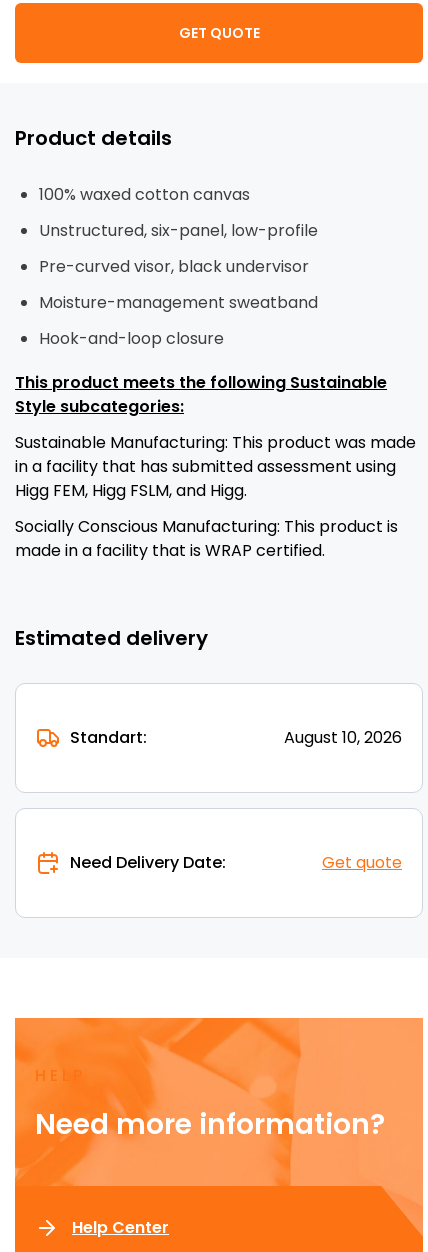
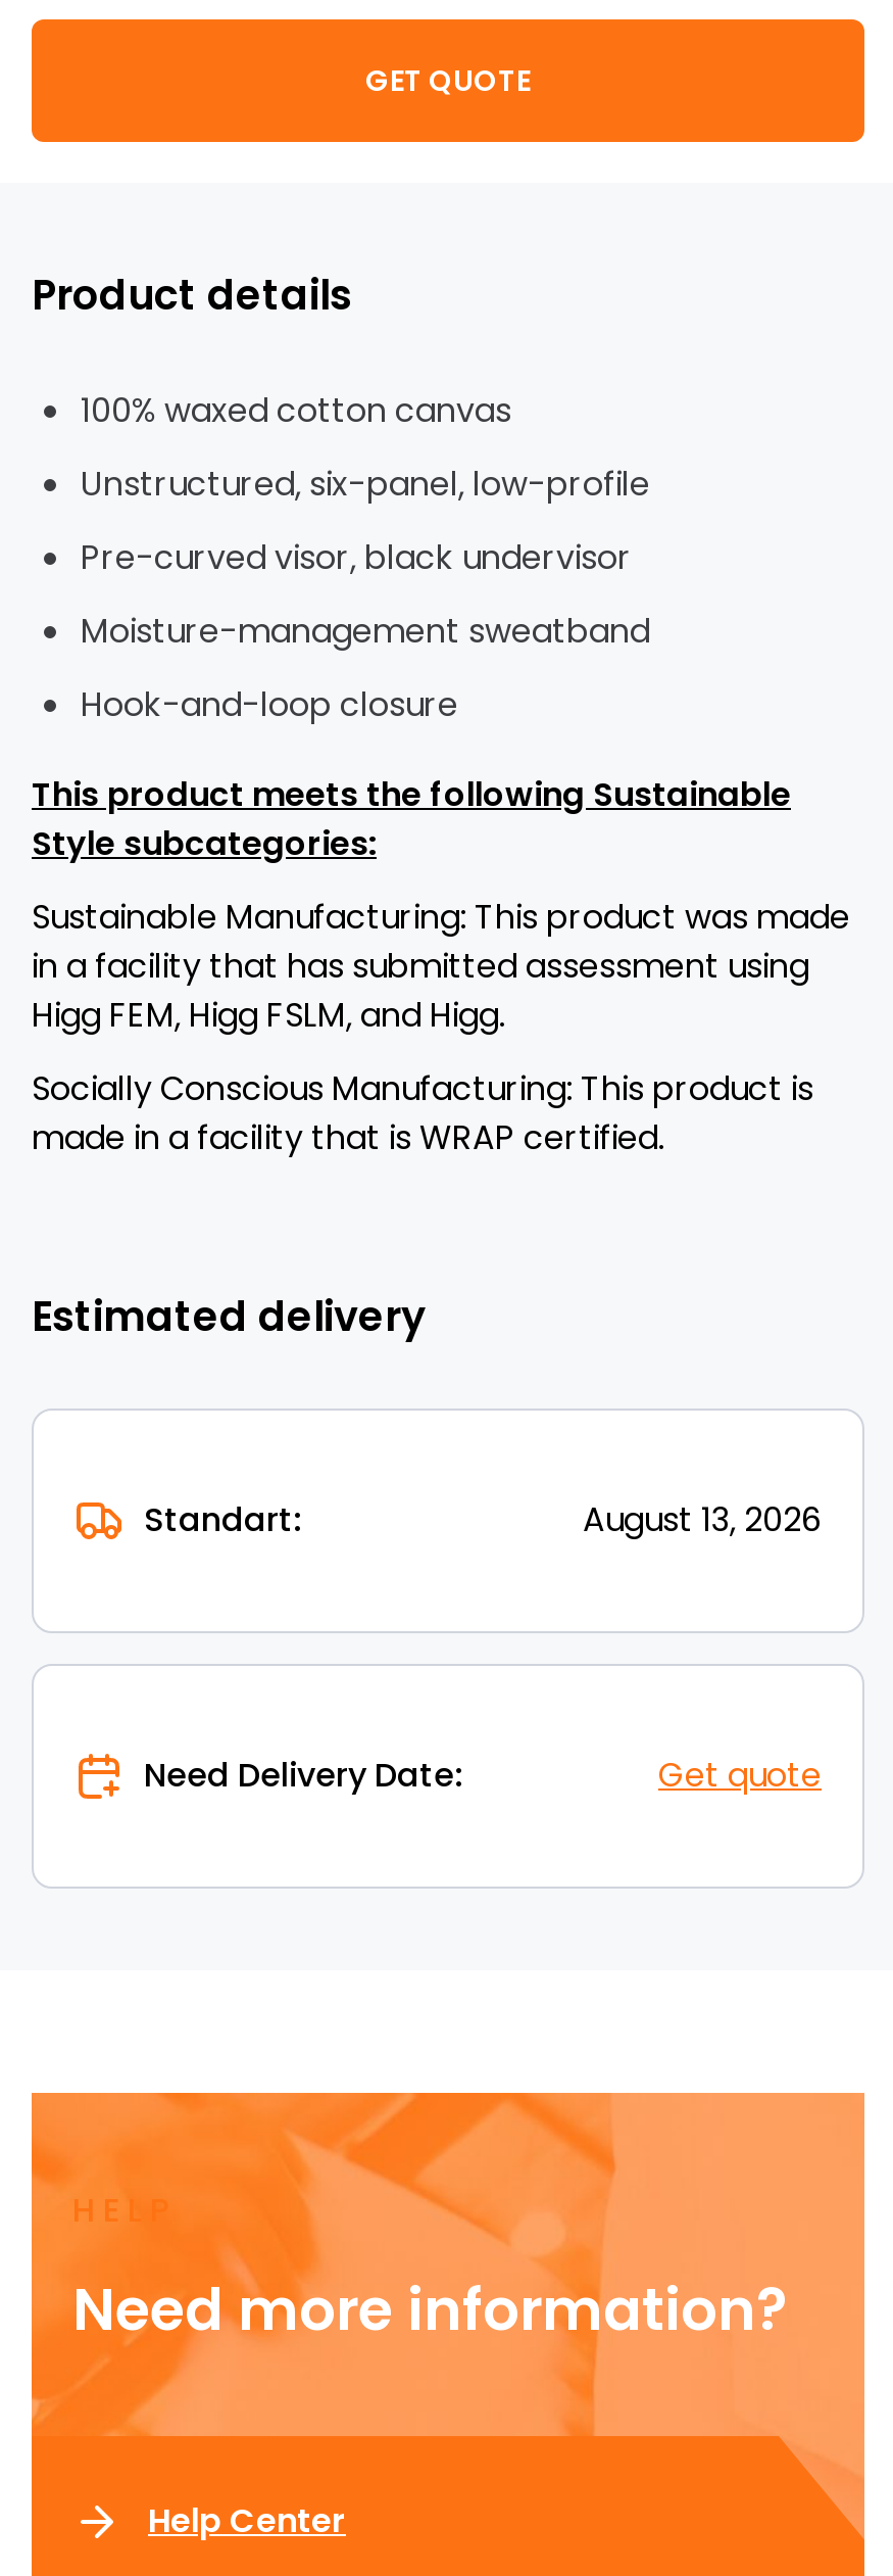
- August 10, 2026
+ August 13, 2026
